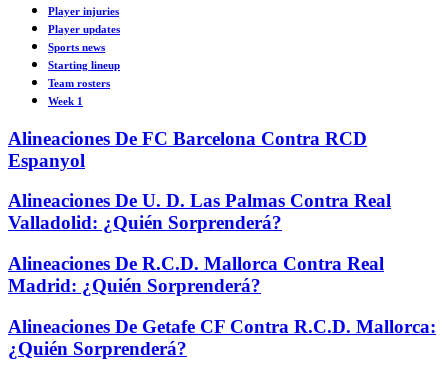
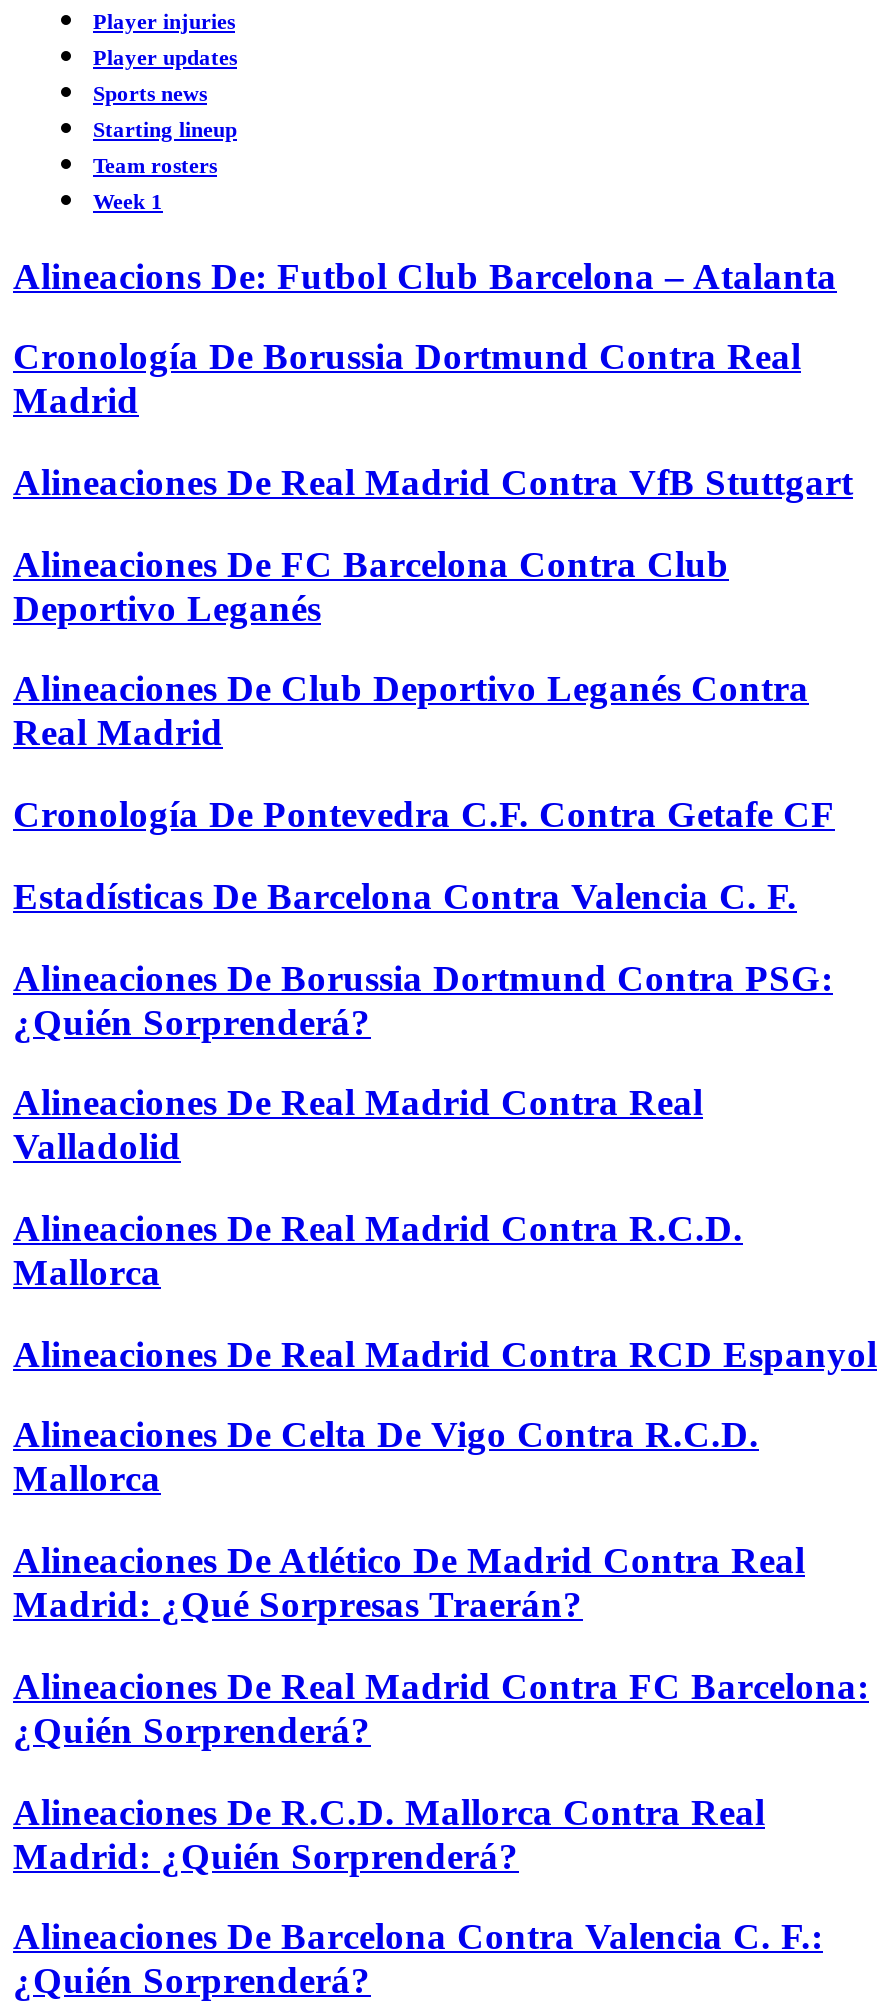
- Alineaciones De FC Barcelona Contra RCD
- Espanyol
- Alineaciones De U. D. Las Palmas Contra Real
- Valladolid: ¿Quién Sorprenderá?
+ Alineacions De: Futbol Club Barcelona – Atalanta
+ Cronología De Borussia Dortmund Contra Real
+ Madrid
+ Alineaciones De Real Madrid Contra VfB Stuttgart
+ Alineaciones De FC Barcelona Contra Club
+ Deportivo Leganés
+ Alineaciones De Club Deportivo Leganés Contra
+ Real Madrid
+ Cronología De Pontevedra C.F. Contra Getafe CF
+ Estadísticas De Barcelona Contra Valencia C. F.
+ Alineaciones De Borussia Dortmund Contra PSG:
+ ¿Quién Sorprenderá?
+ Alineaciones De Real Madrid Contra Real
+ Valladolid
+ Alineaciones De Real Madrid Contra R.C.D.
+ Mallorca
+ Alineaciones De Real Madrid Contra RCD Espanyol
+ Alineaciones De Celta De Vigo Contra R.C.D.
+ Mallorca
+ Alineaciones De Atlético De Madrid Contra Real
+ Madrid: ¿Qué Sorpresas Traerán?
+ Alineaciones De Real Madrid Contra FC Barcelona:
+ ¿Quién Sorprenderá?

- Alineaciones De Getafe CF Contra R.C.D. Mallorca:
+ Alineaciones De Barcelona Contra Valencia C. F.:
